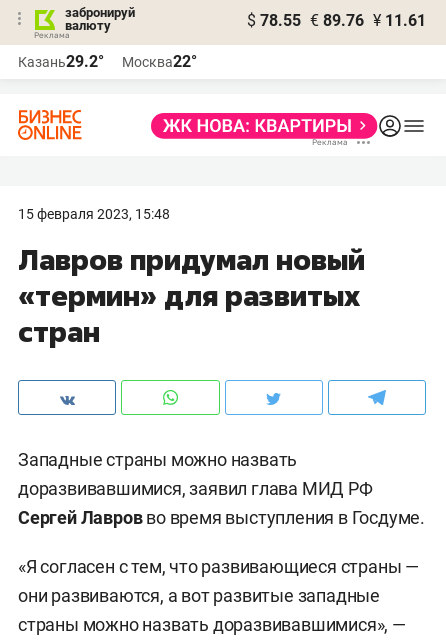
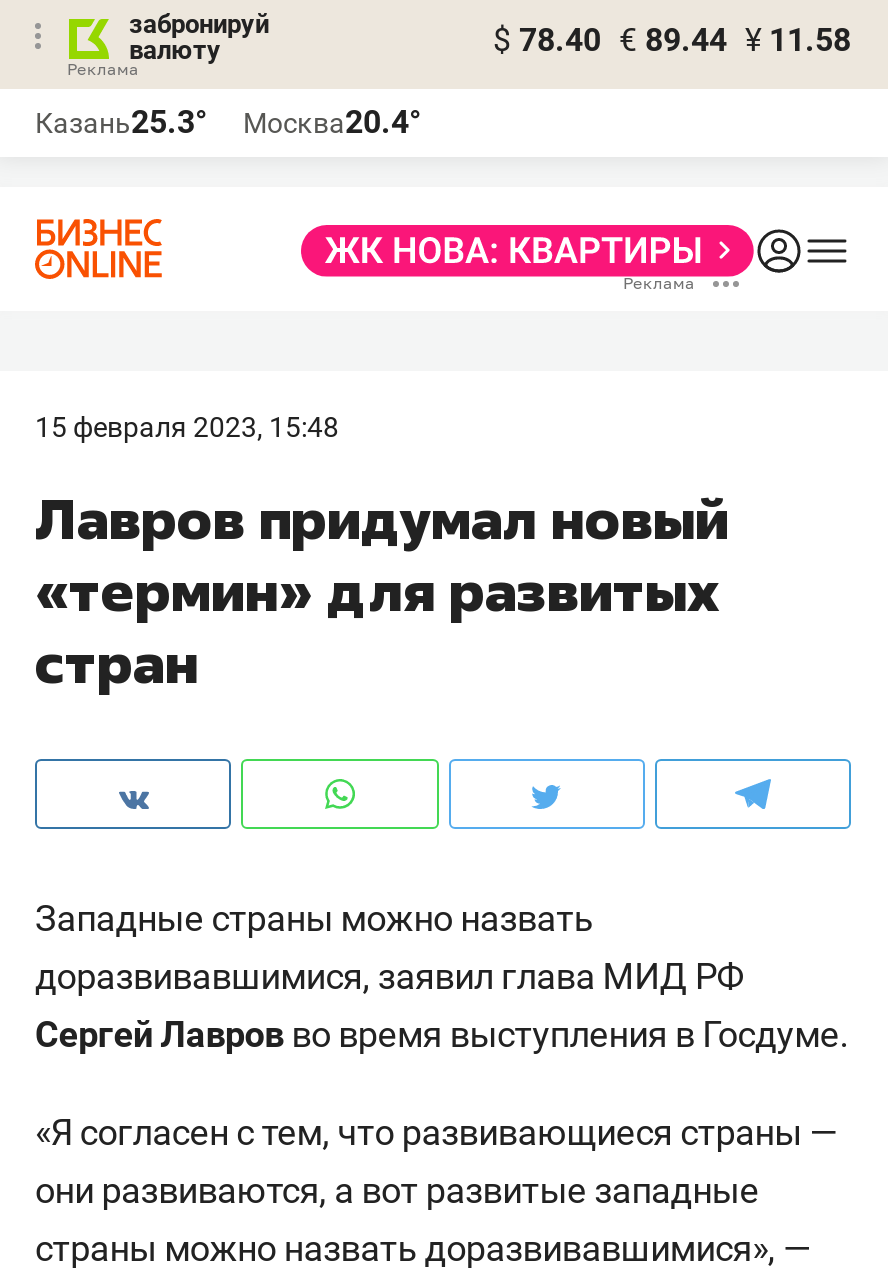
- $ 78.55 € 89.76 ¥ 11.61
+ $ 78.40 € 89.44 ¥ 11.58

- Казань29.2°
+ Казань25.3°

- Москва22°
+ Москва20.4°
